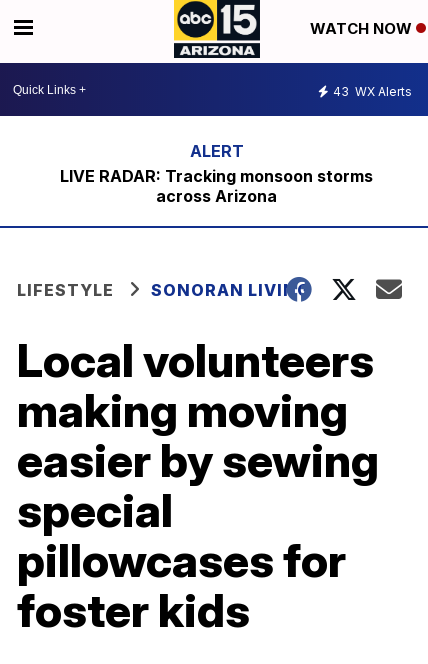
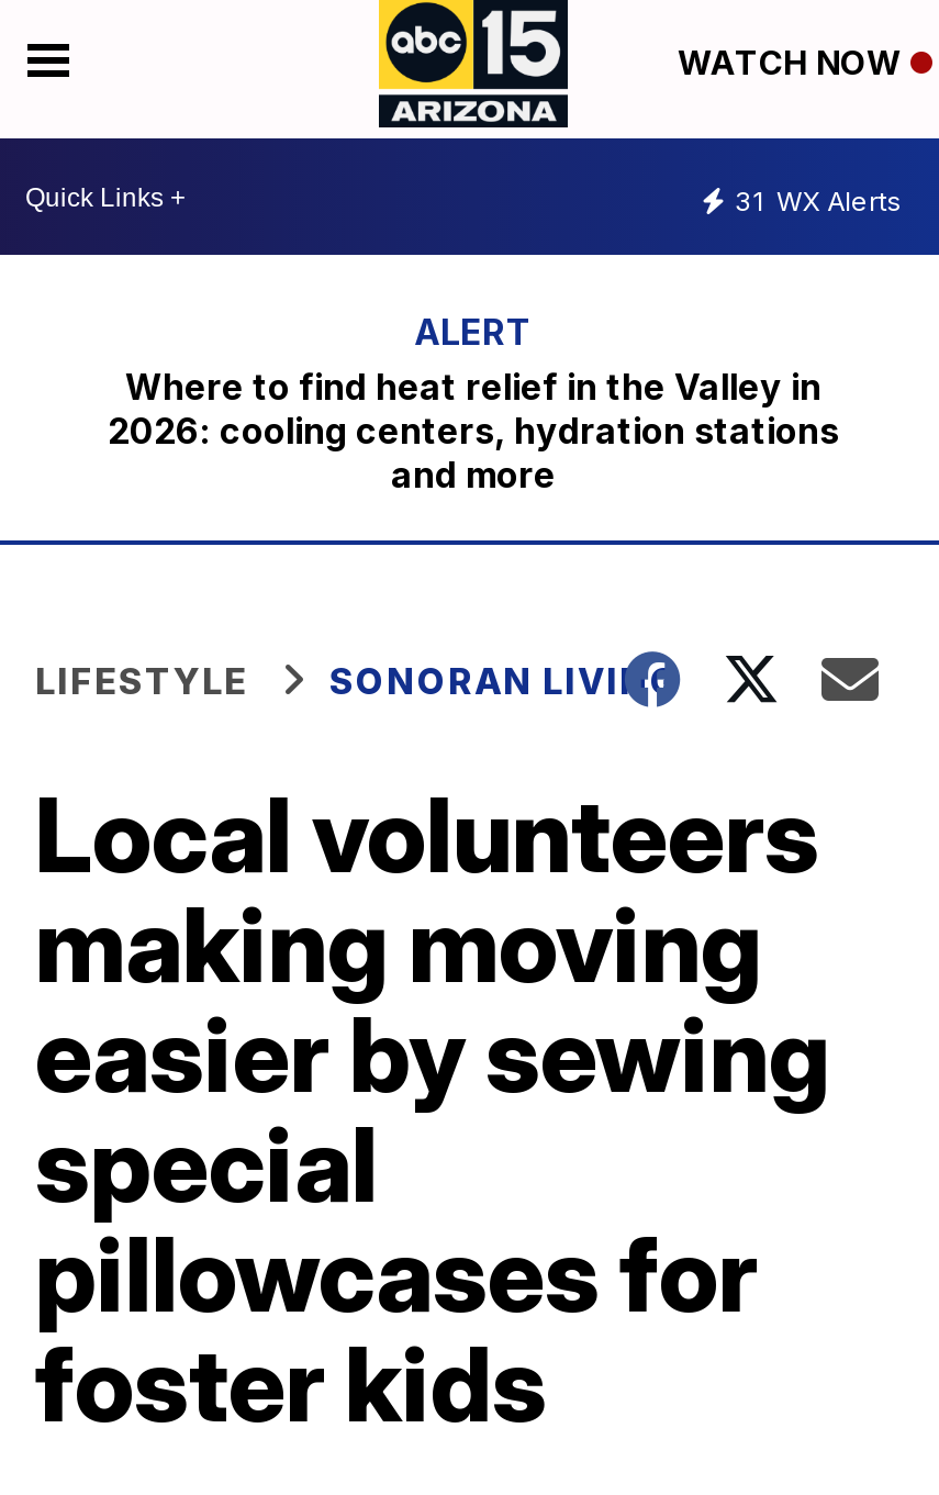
- 43 WX Alerts
+ 31 WX Alerts

- LIVE RADAR: Tracking monsoon storms
- across Arizona
+ Where to find heat relief in the Valley in
+ 2026: cooling centers, hydration stations
+ and more
